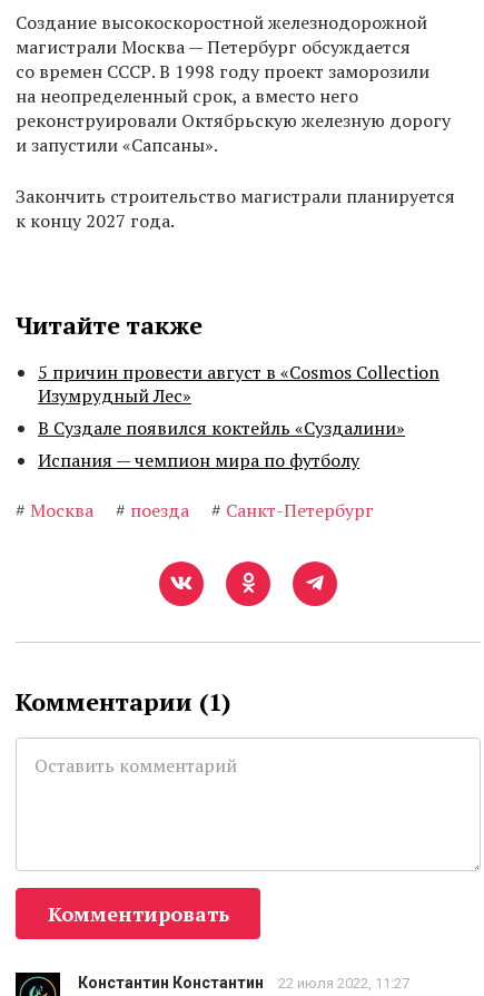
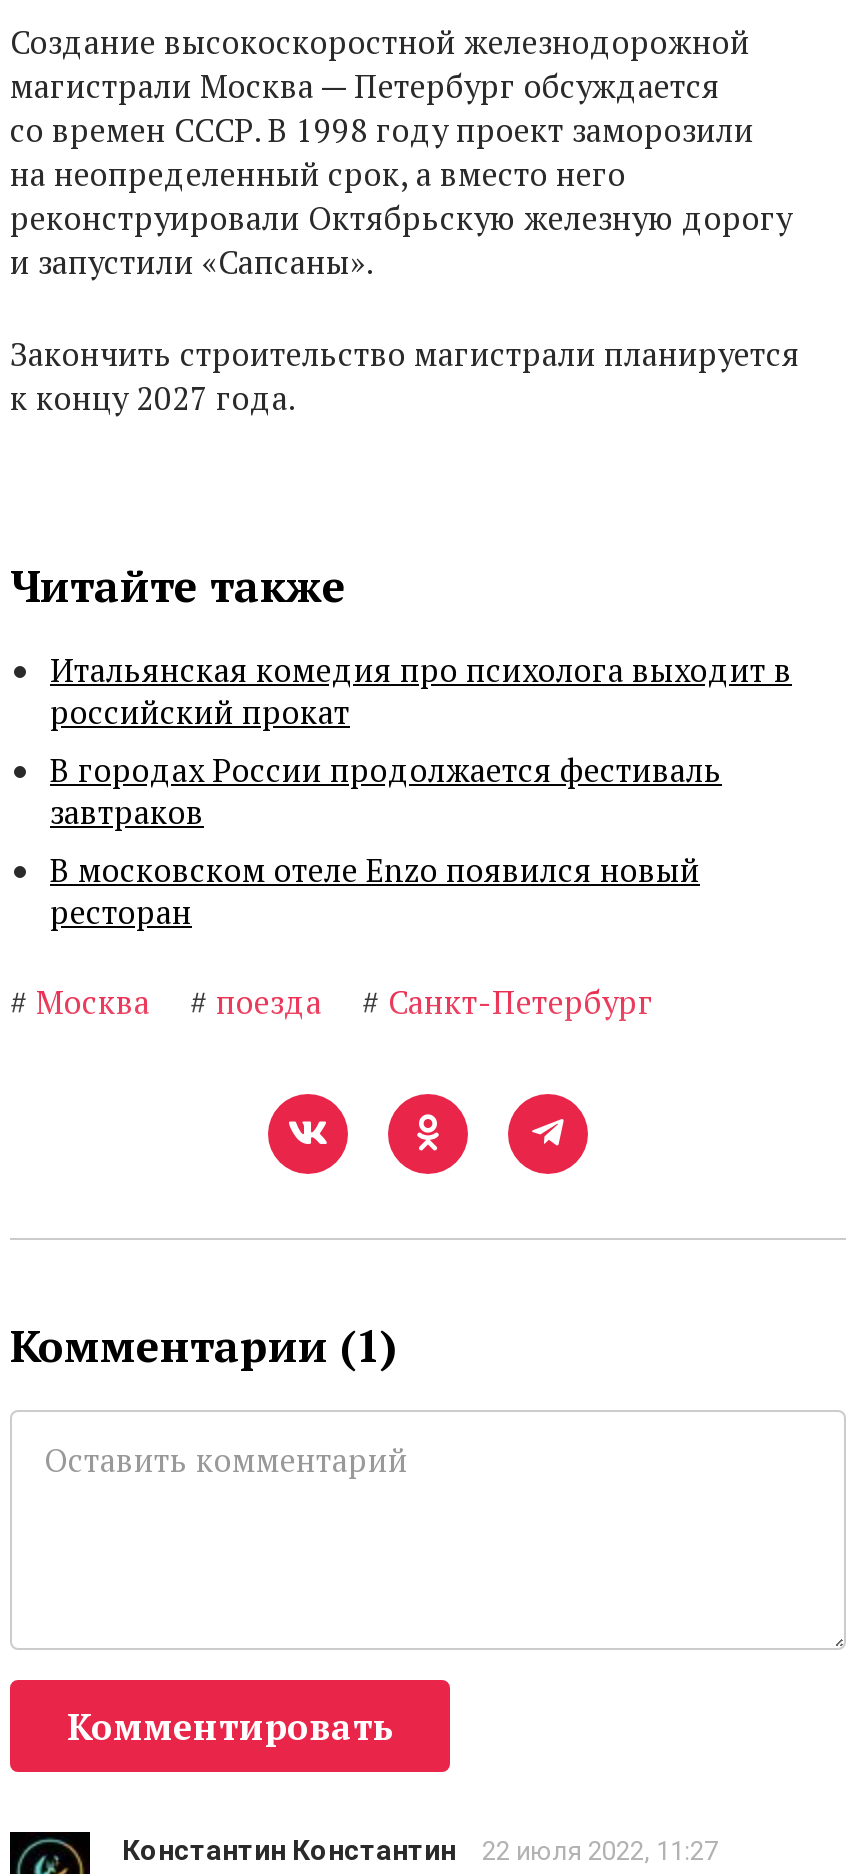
- 5 причин провести август в «Cosmos Collection
- Изумрудный Лес»
- В Суздале появился коктейль «Суздалини»
- Испания — чемпион мира по футболу
+ Итальянская комедия про психолога выходит в
+ российский прокат
+ В городах России продолжается фестиваль
+ завтраков
+ В московском отеле Enzo появился новый
+ ресторан
